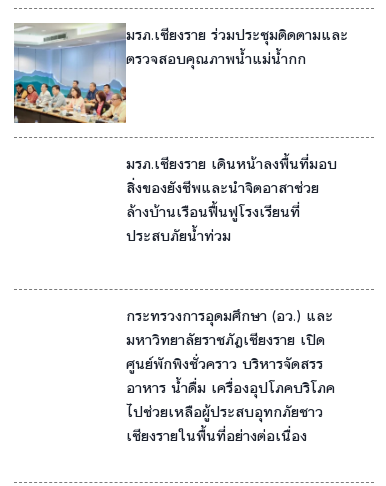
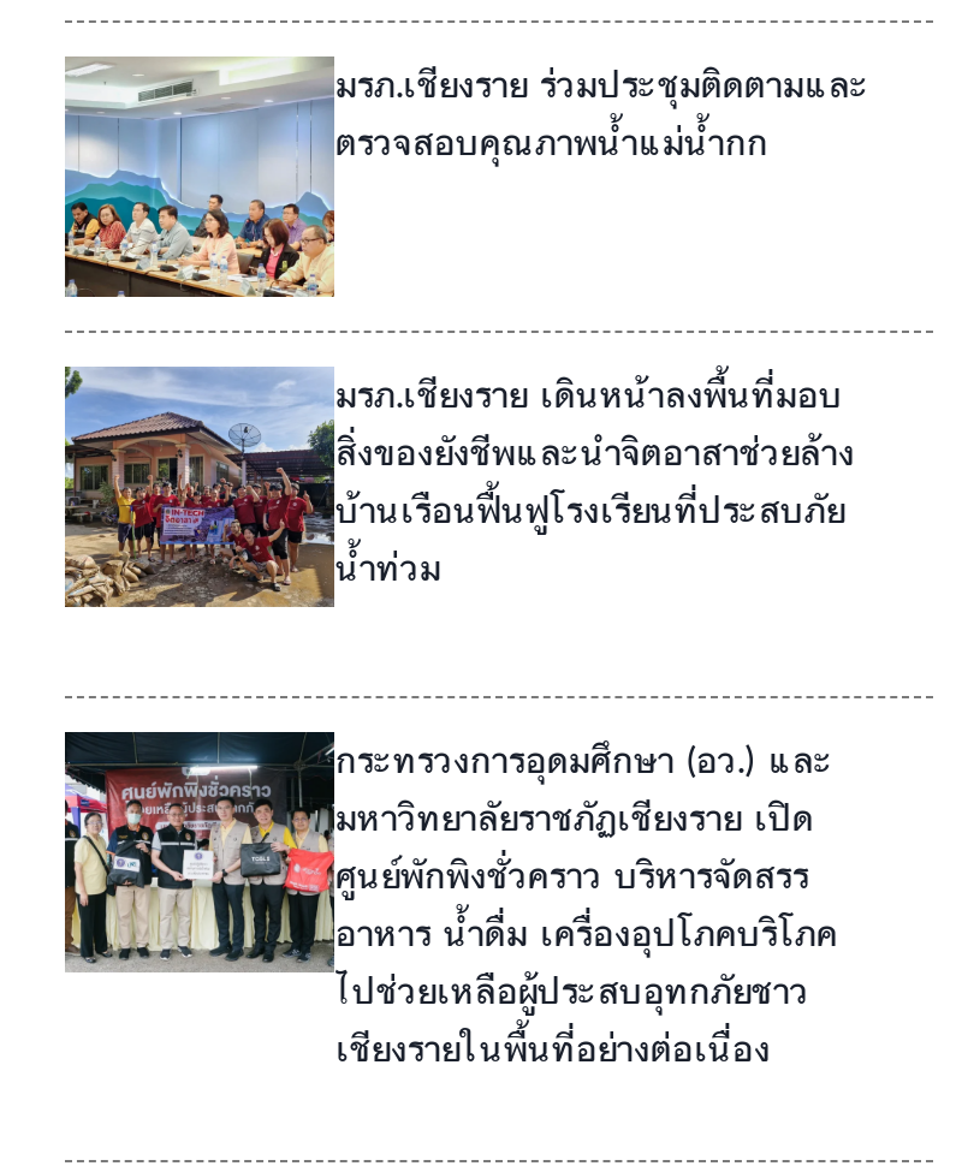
+ [image]

+ [image]
